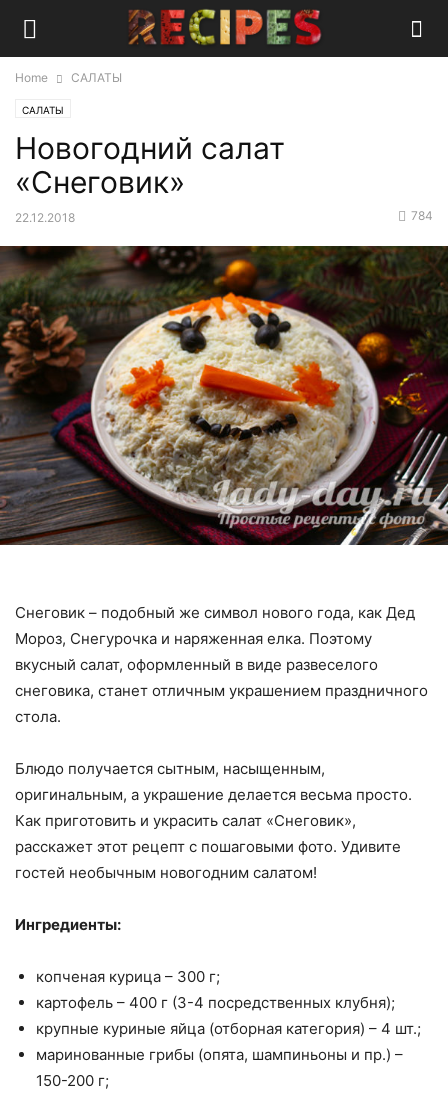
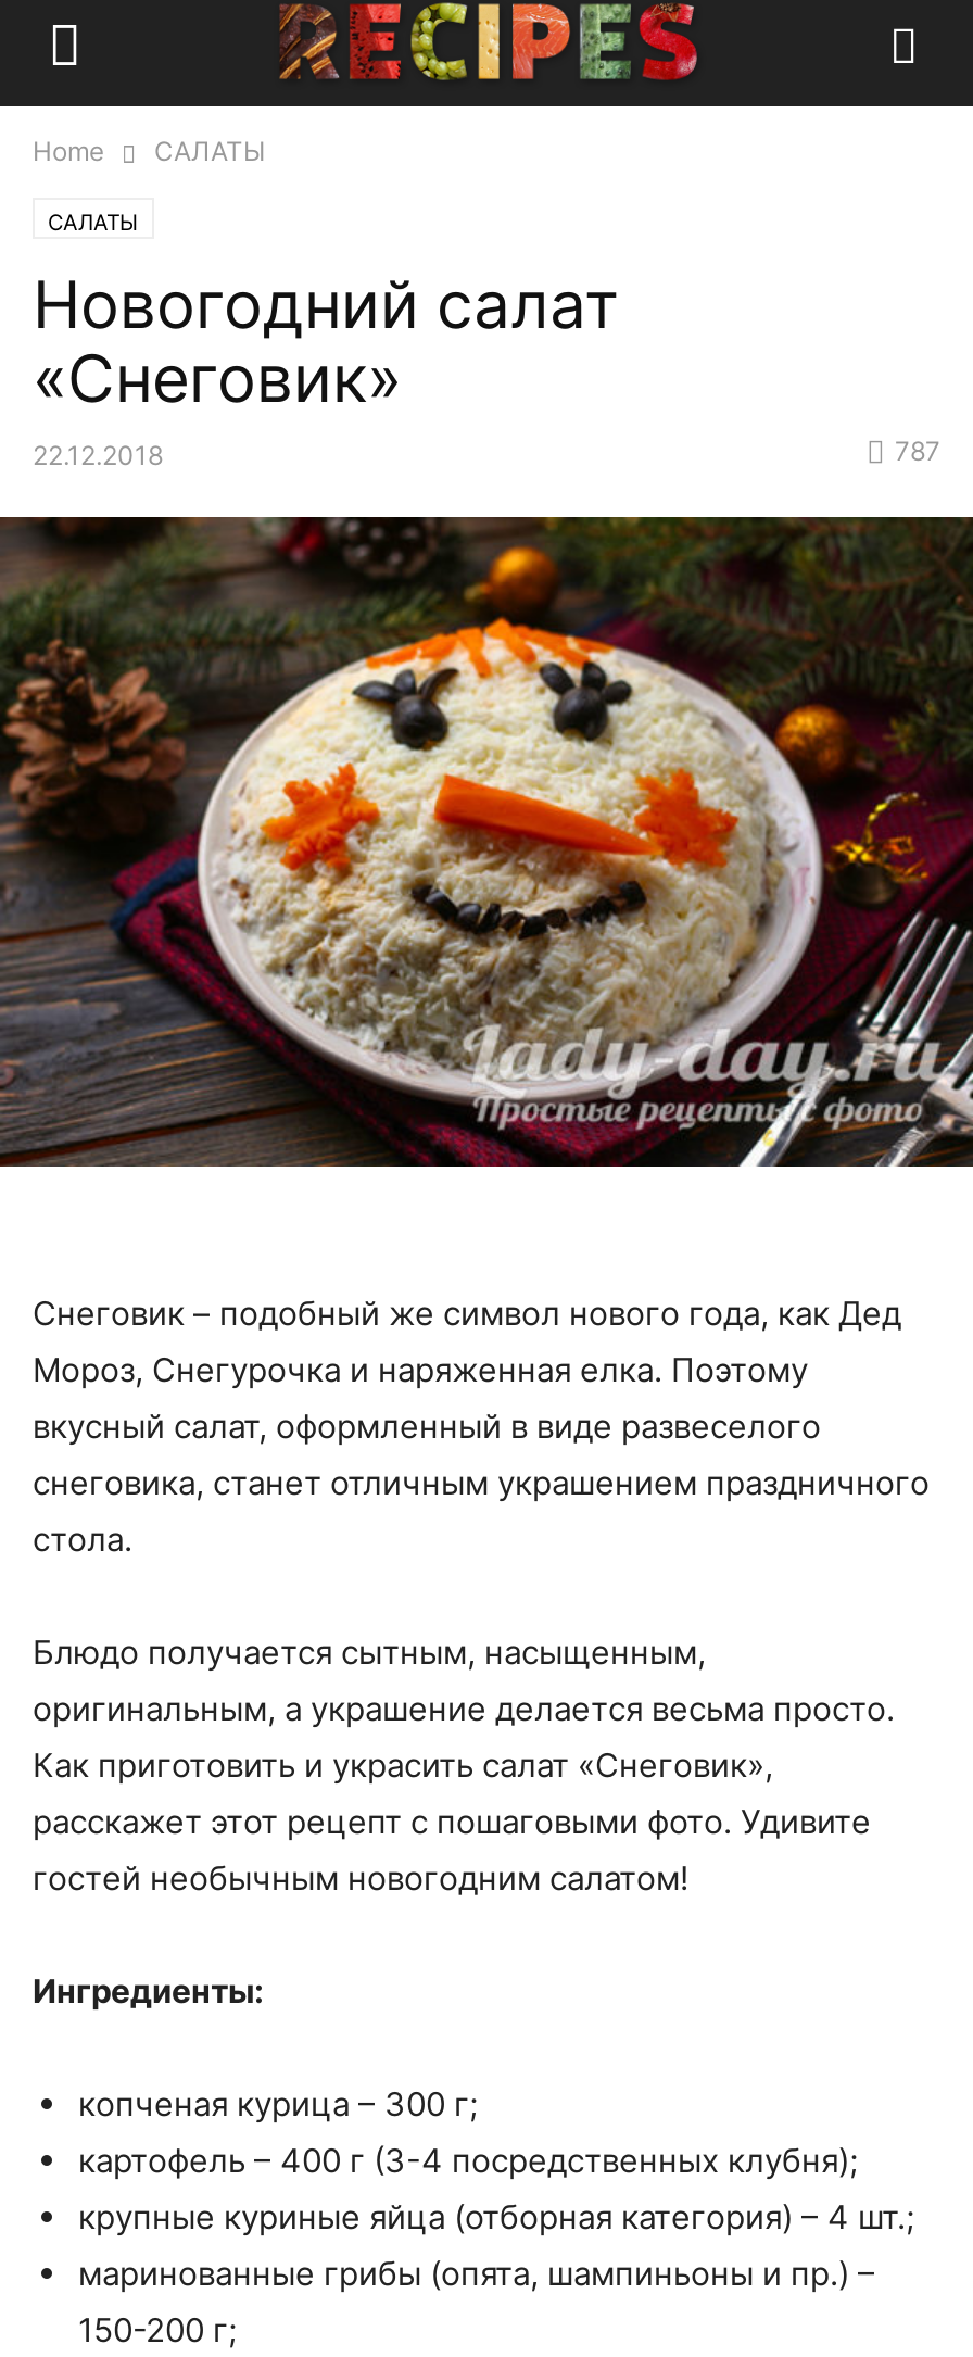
- 784
+ 787
